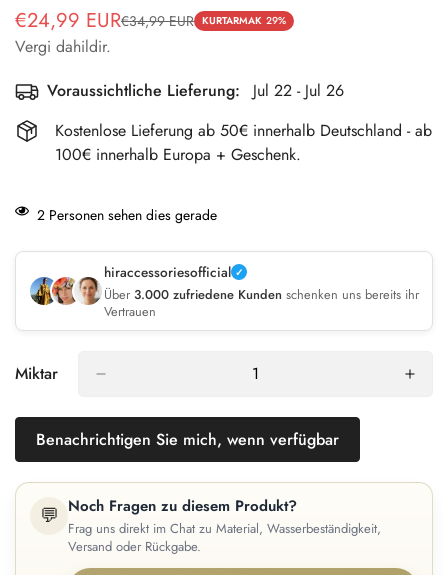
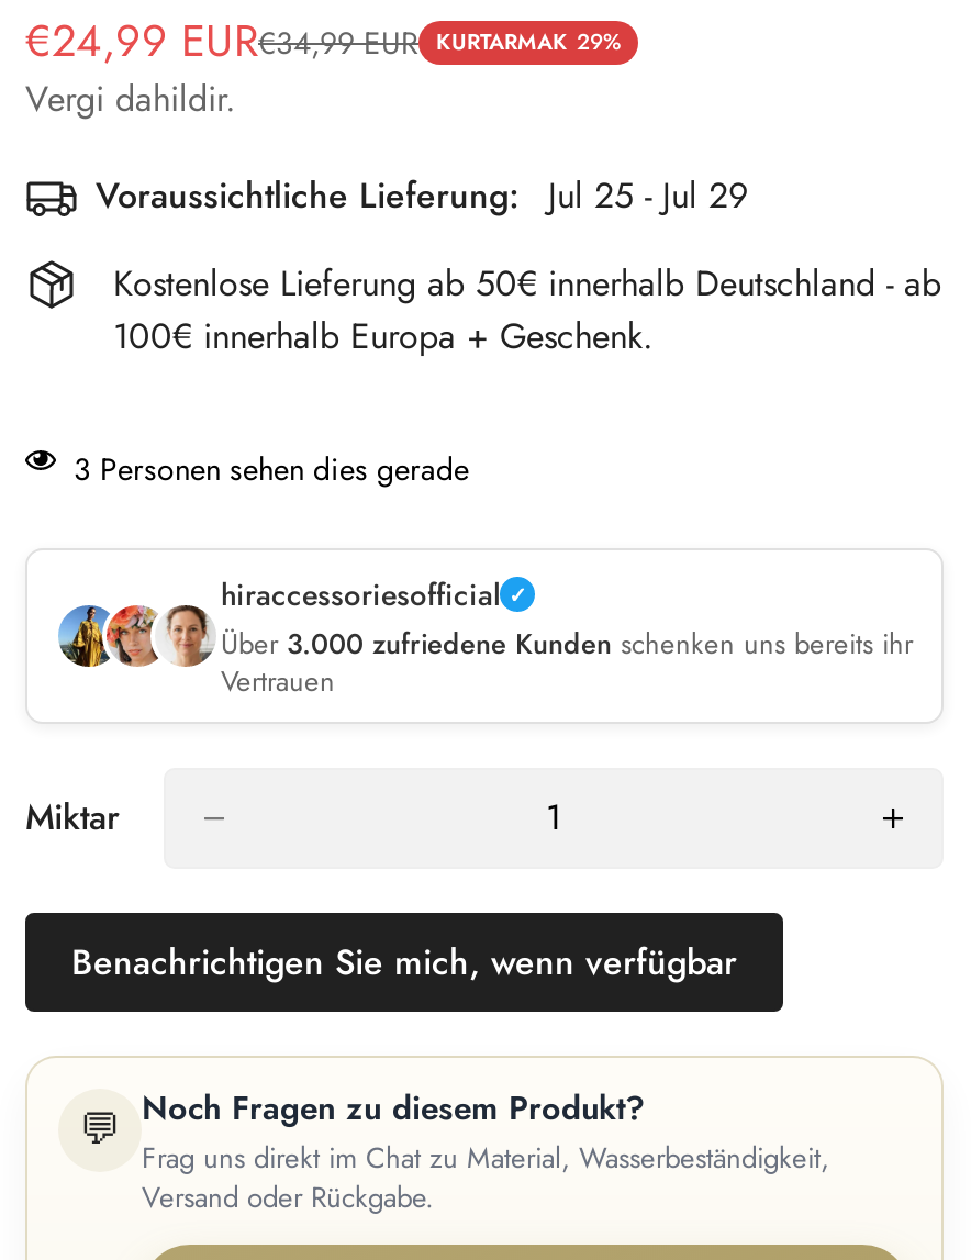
- Voraussichtliche Lieferung: Jul 22 - Jul 26
+ Voraussichtliche Lieferung: Jul 25 - Jul 29

- 2 Personen sehen dies gerade
+ 3 Personen sehen dies gerade
